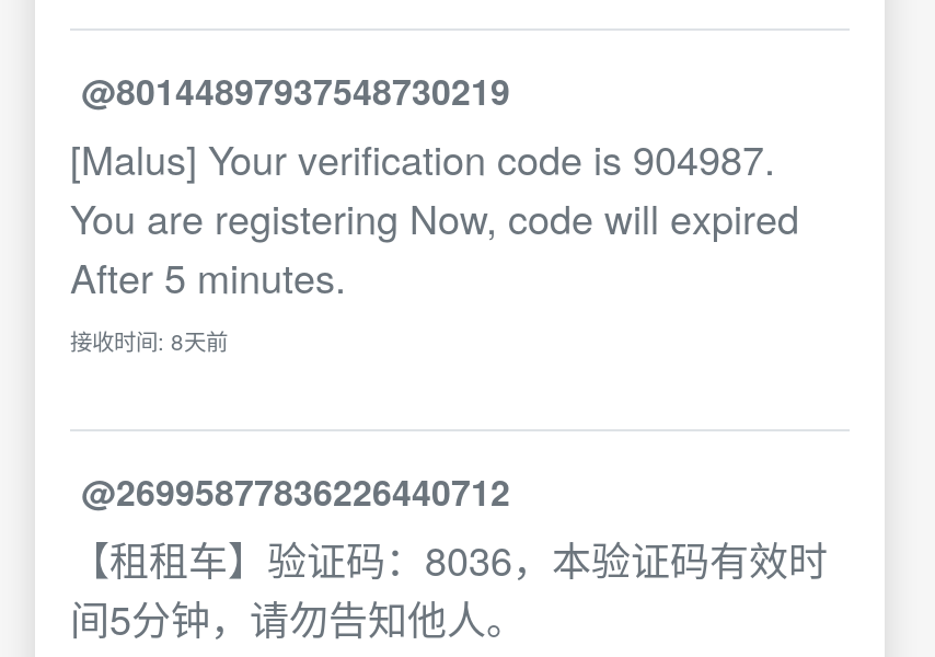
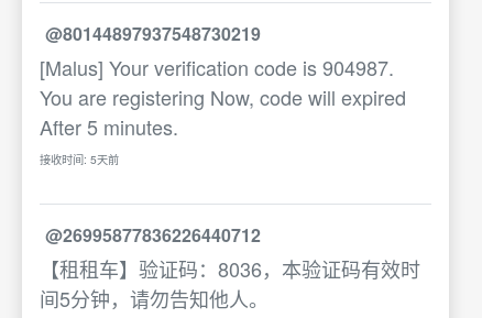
- 接收时间: 8天前
+ 接收时间: 5天前
